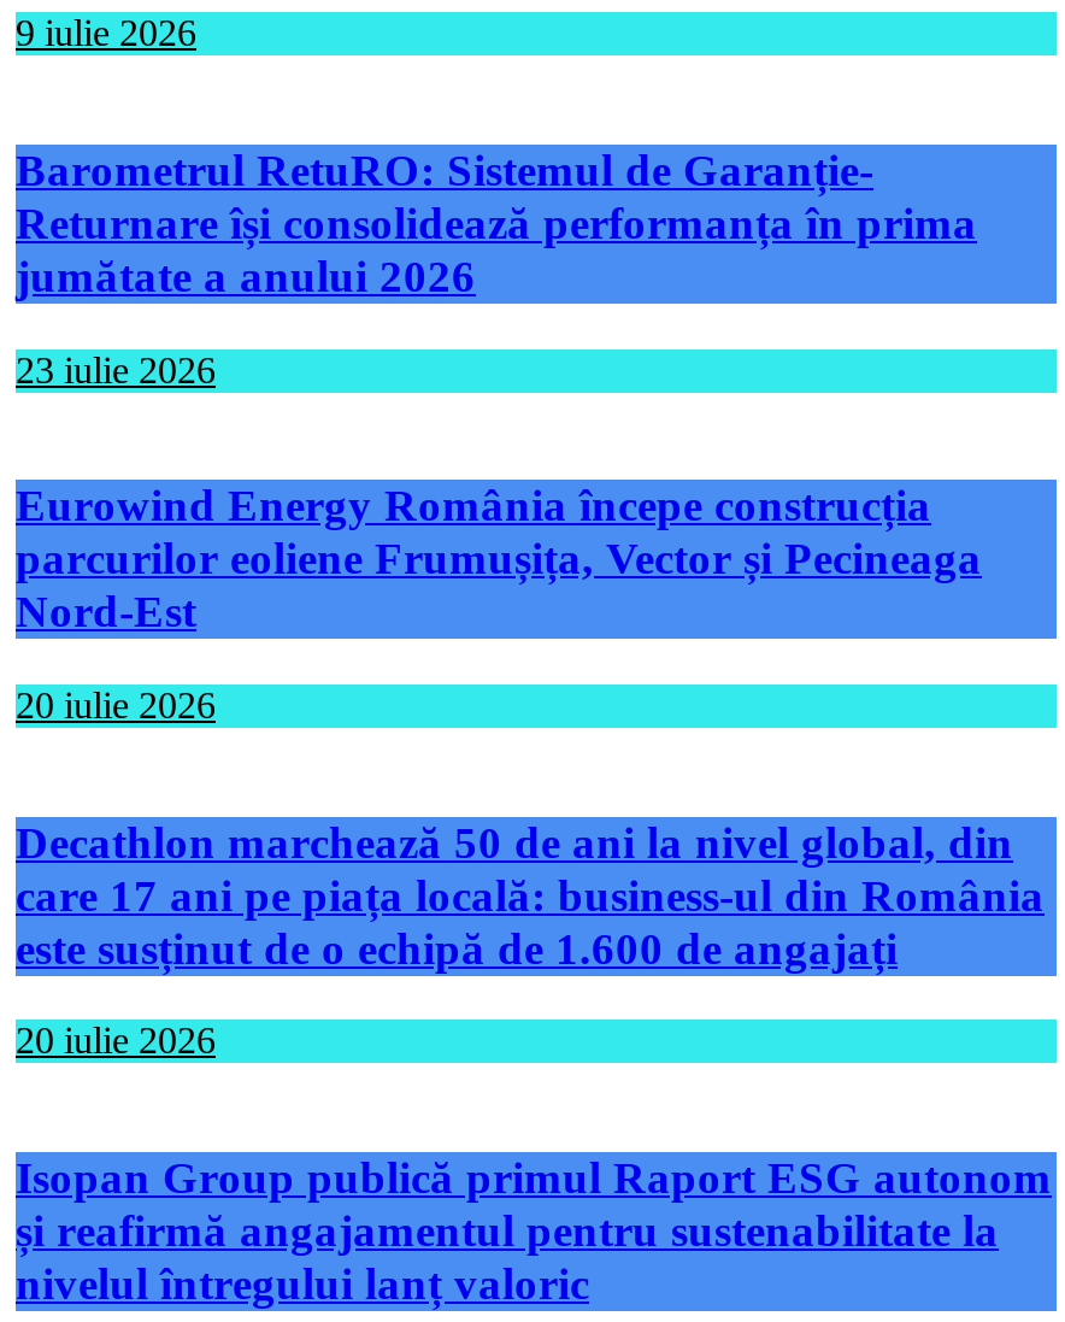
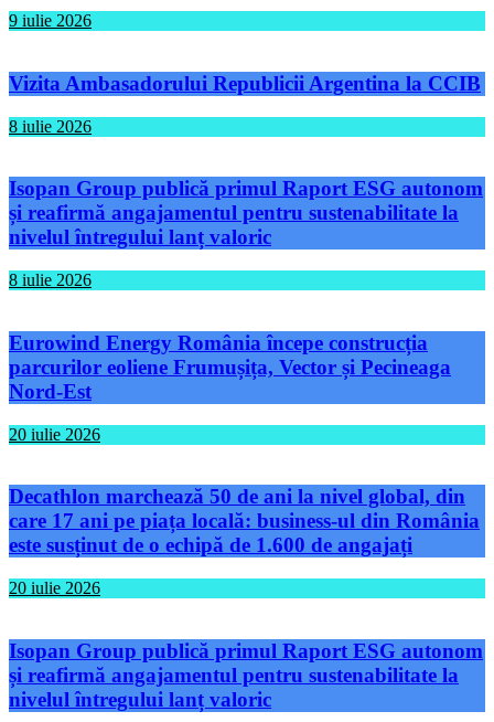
- Barometrul RetuRO: Sistemul de Garanție-
- Returnare își consolidează performanța în prima
- jumătate a anului 2026
- 23 iulie 2026
+ Vizita Ambasadorului Republicii Argentina la CCIB
+ 8 iulie 2026
+ Isopan Group publică primul Raport ESG autonom
+ și reafirmă angajamentul pentru sustenabilitate la
+ nivelul întregului lanț valoric
+ 8 iulie 2026
